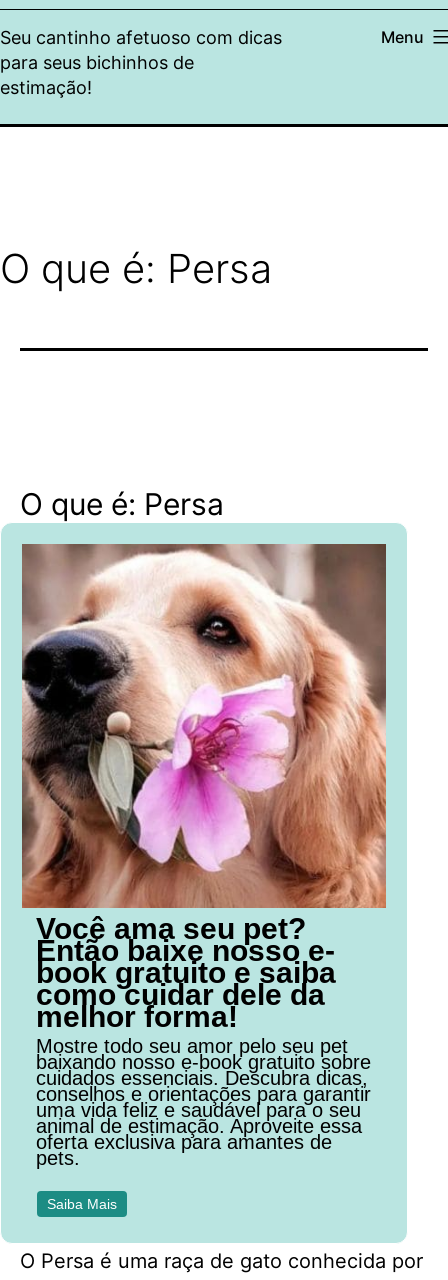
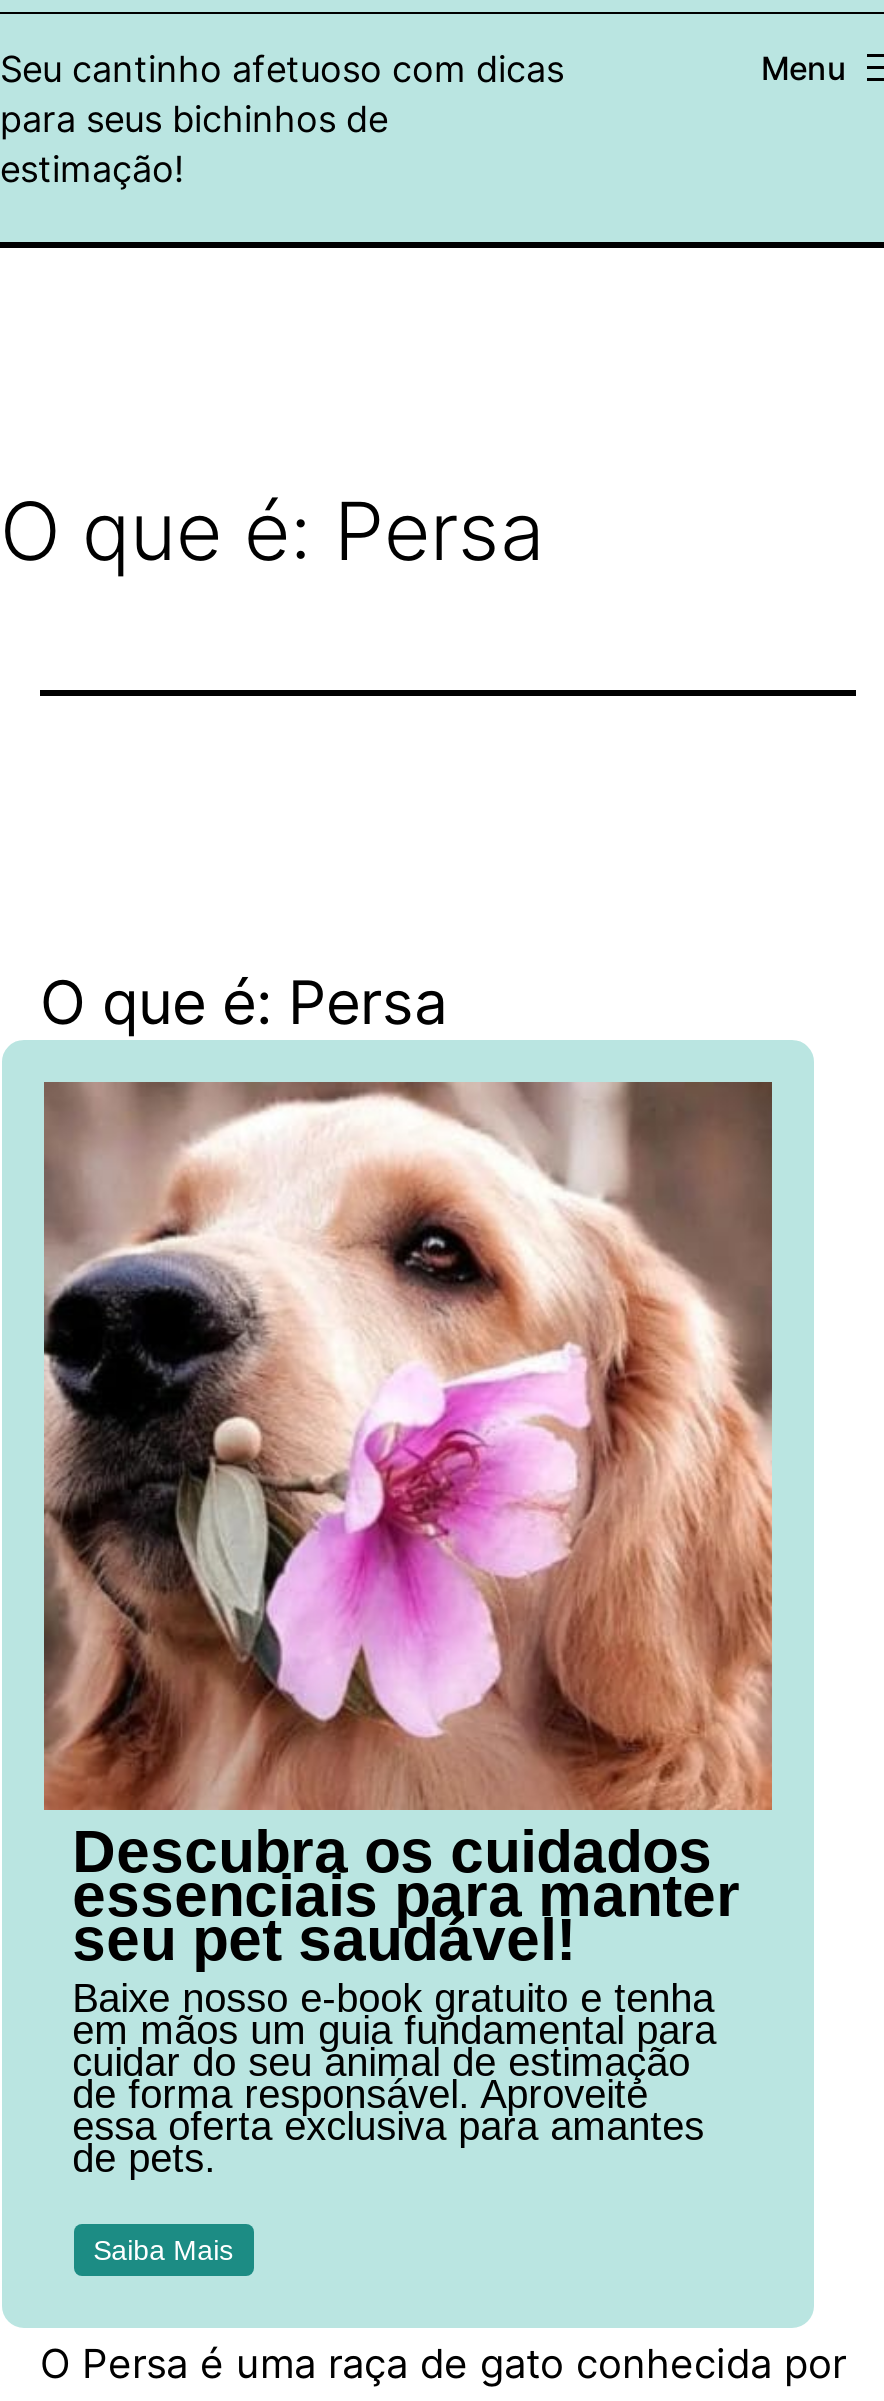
- Você ama seu pet?
- Então baixe nosso e-
- book gratuito e saiba
- como cuidar dele da
- melhor forma!
- Mostre todo seu amor pelo seu pet
- baixando nosso e-book gratuito sobre
- cuidados essenciais. Descubra dicas,
- conselhos e orientações para garantir
- uma vida feliz e saudável para o seu
- animal de estimação. Aproveite essa
- oferta exclusiva para amantes de
- pets.
+ Descubra os cuidados
+ essenciais para manter
+ seu pet saudável!
+ Baixe nosso e-book gratuito e tenha
+ em mãos um guia fundamental para
+ cuidar do seu animal de estimação
+ de forma responsável. Aproveite
+ essa oferta exclusiva para amantes
+ de pets.
